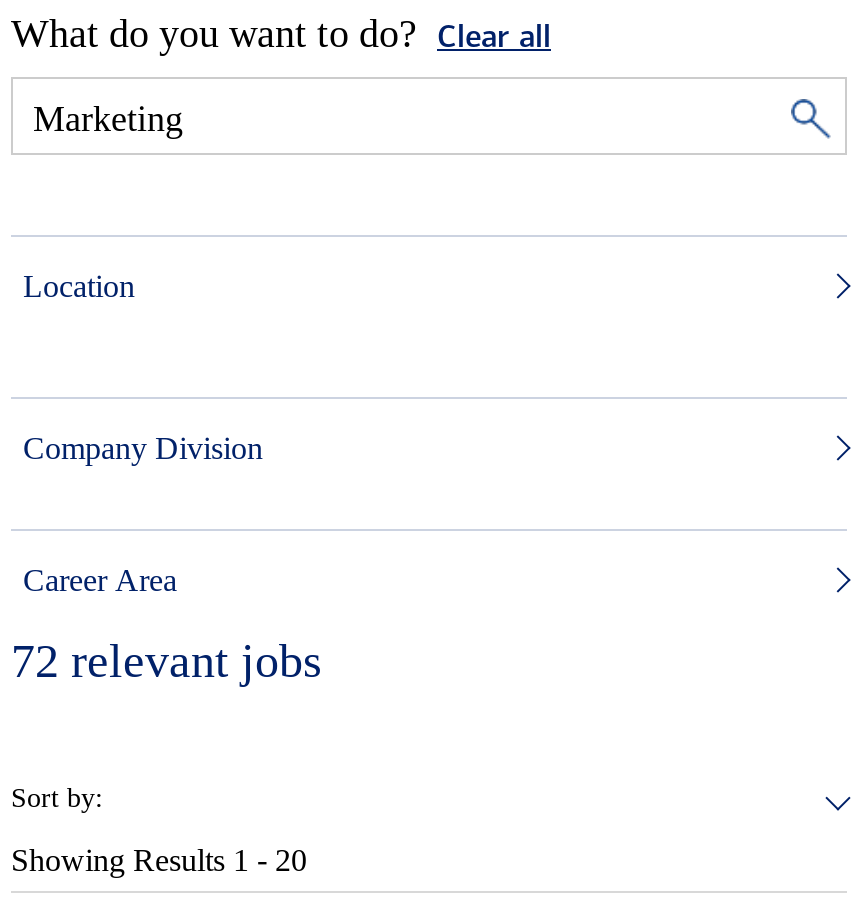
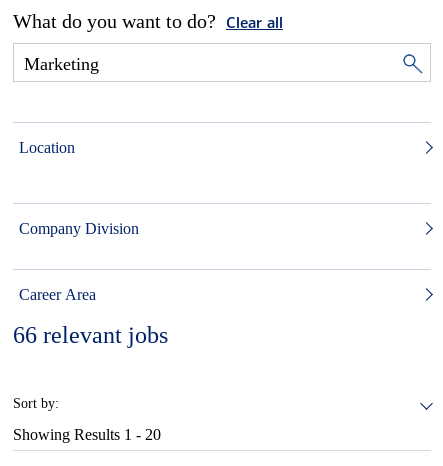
- 72 relevant jobs
+ 66 relevant jobs
